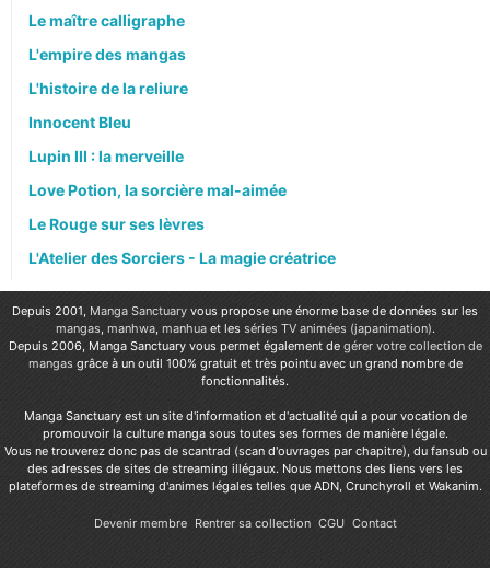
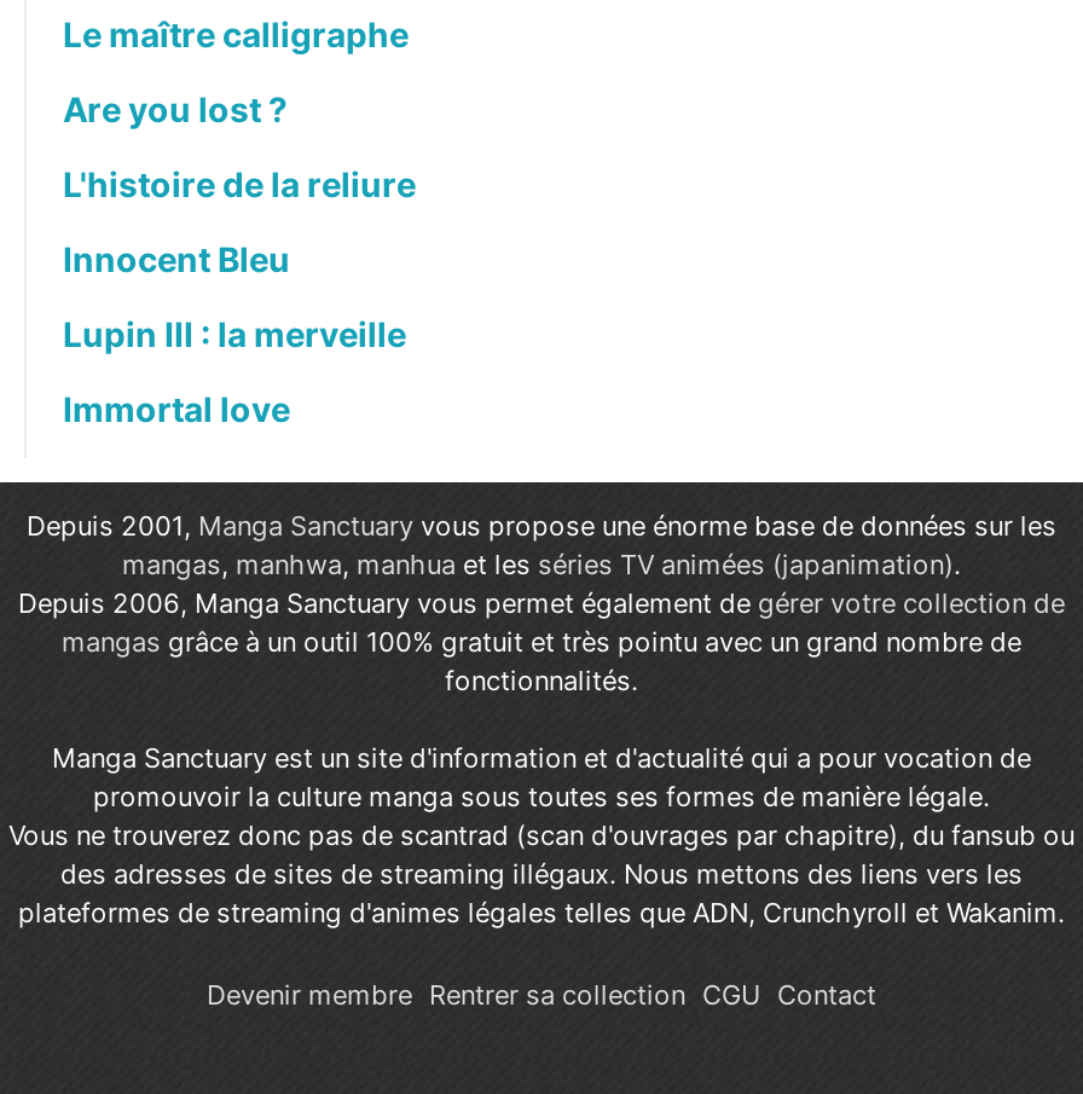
- L'empire des mangas
+ Are you lost ?

- Love Potion, la sorcière mal-aimée
- Le Rouge sur ses lèvres
- L'Atelier des Sorciers - La magie créatrice
+ Immortal love
